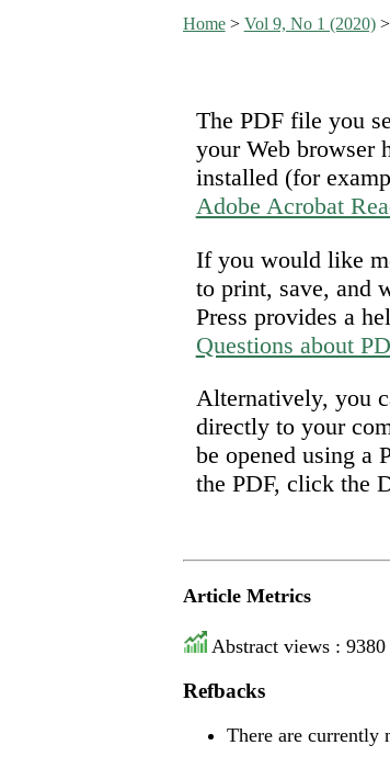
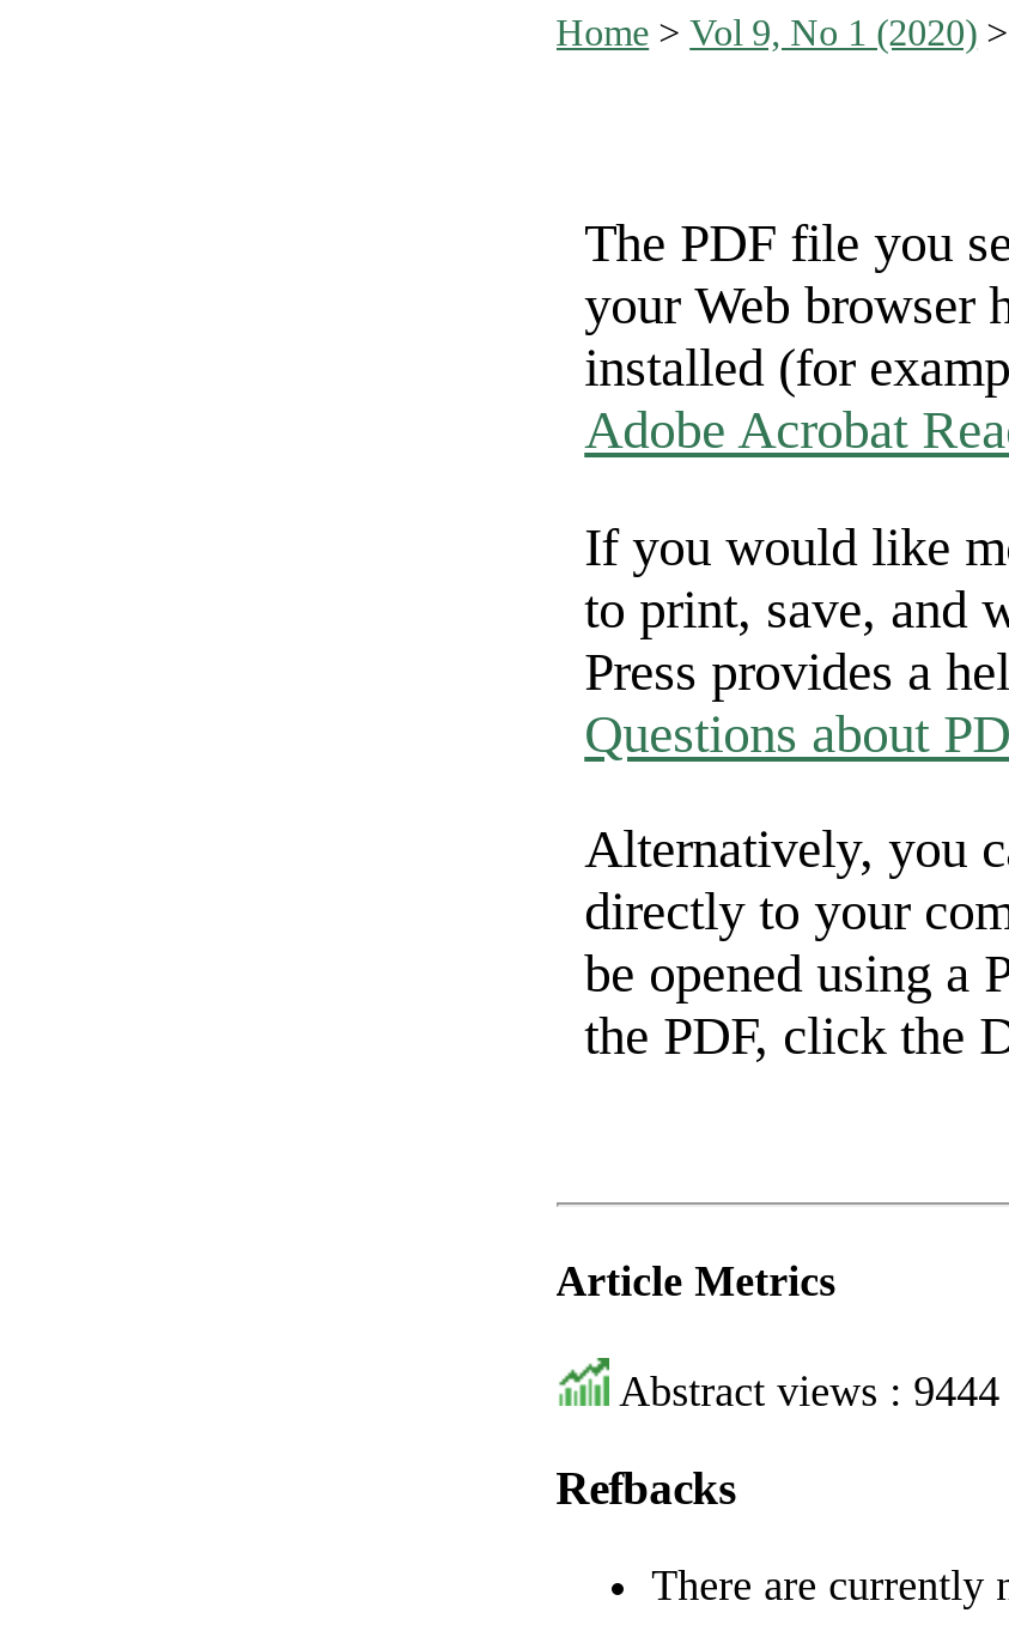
- Abstract views : 9380
+ Abstract views : 9444
